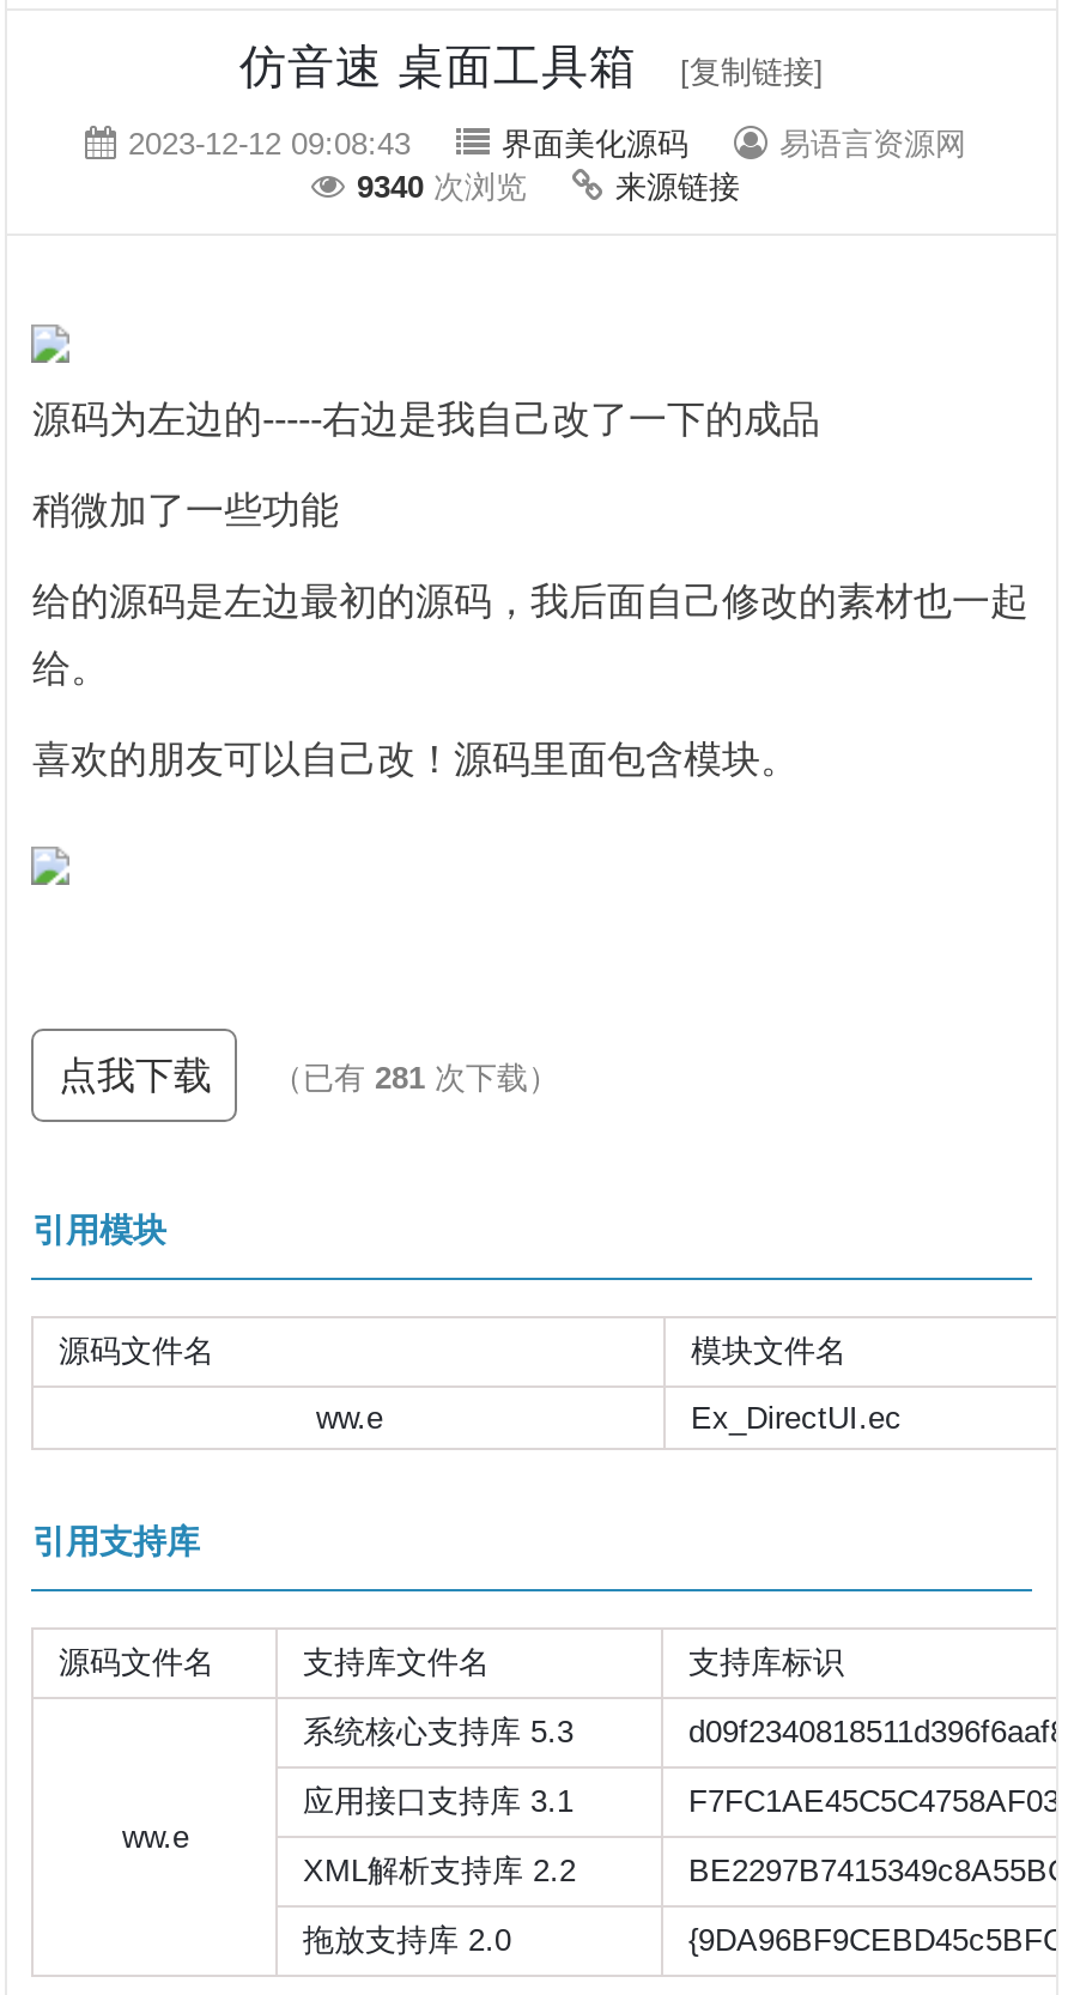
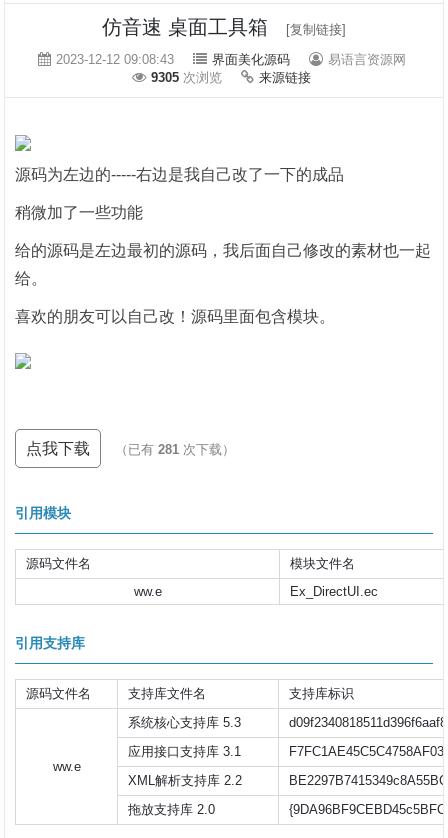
- 9340 次浏览
+ 9305 次浏览
